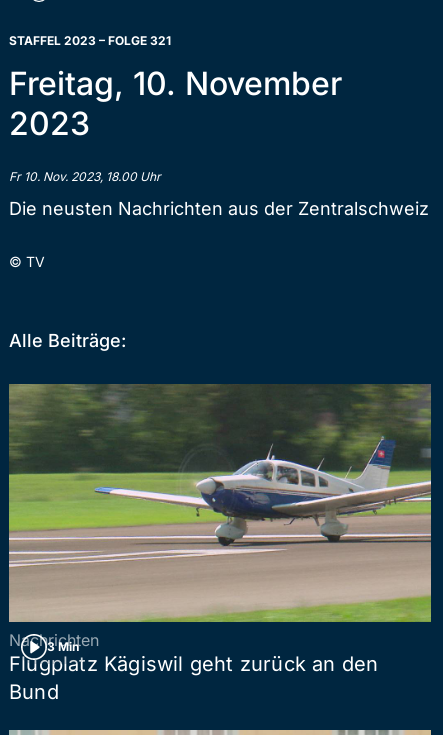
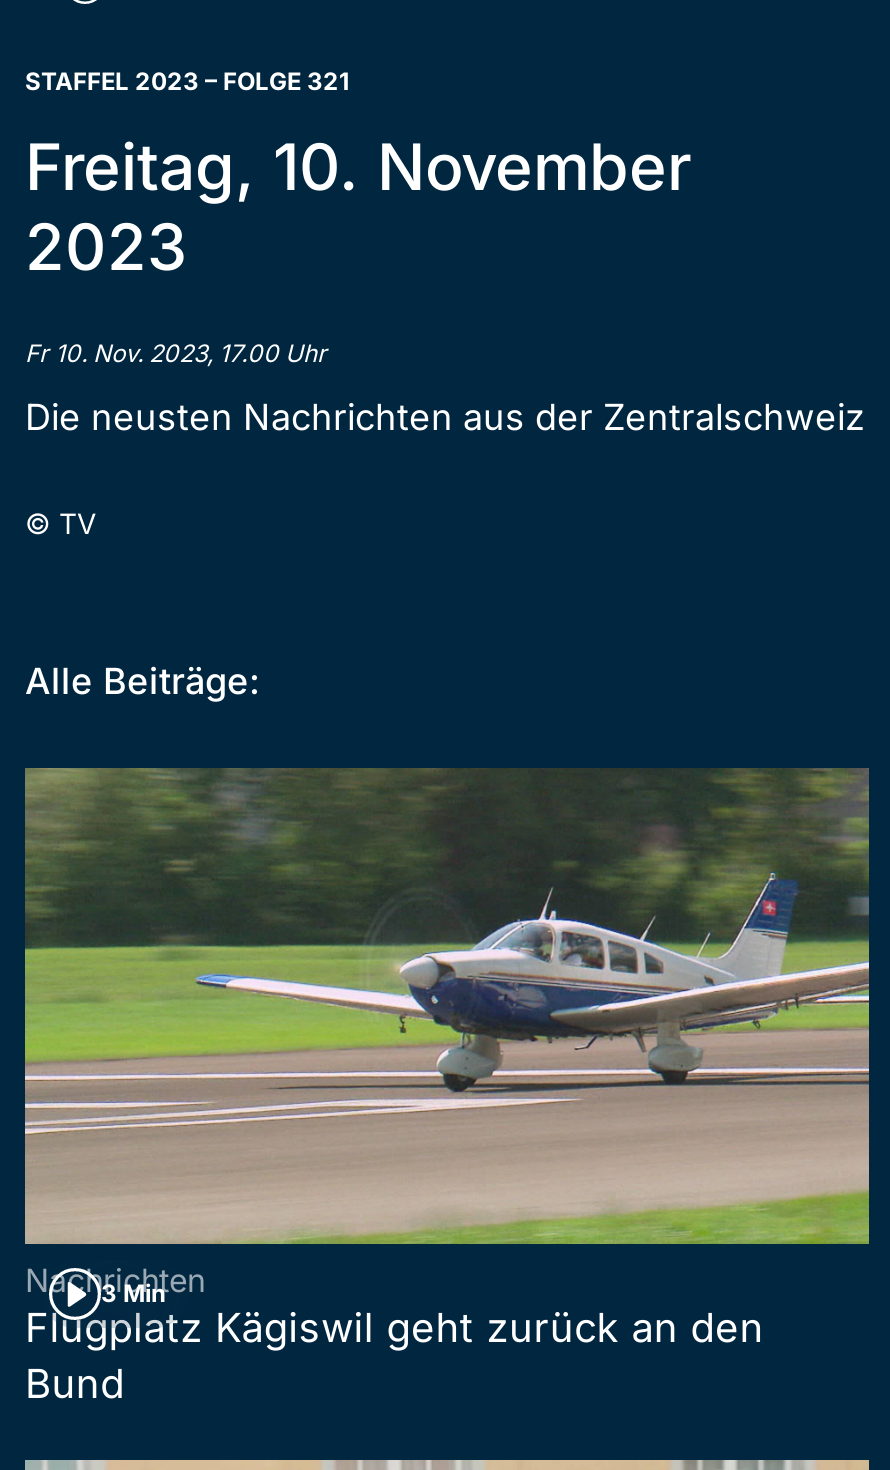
- Fr 10. Nov. 2023, 18.00 Uhr
+ Fr 10. Nov. 2023, 17.00 Uhr
